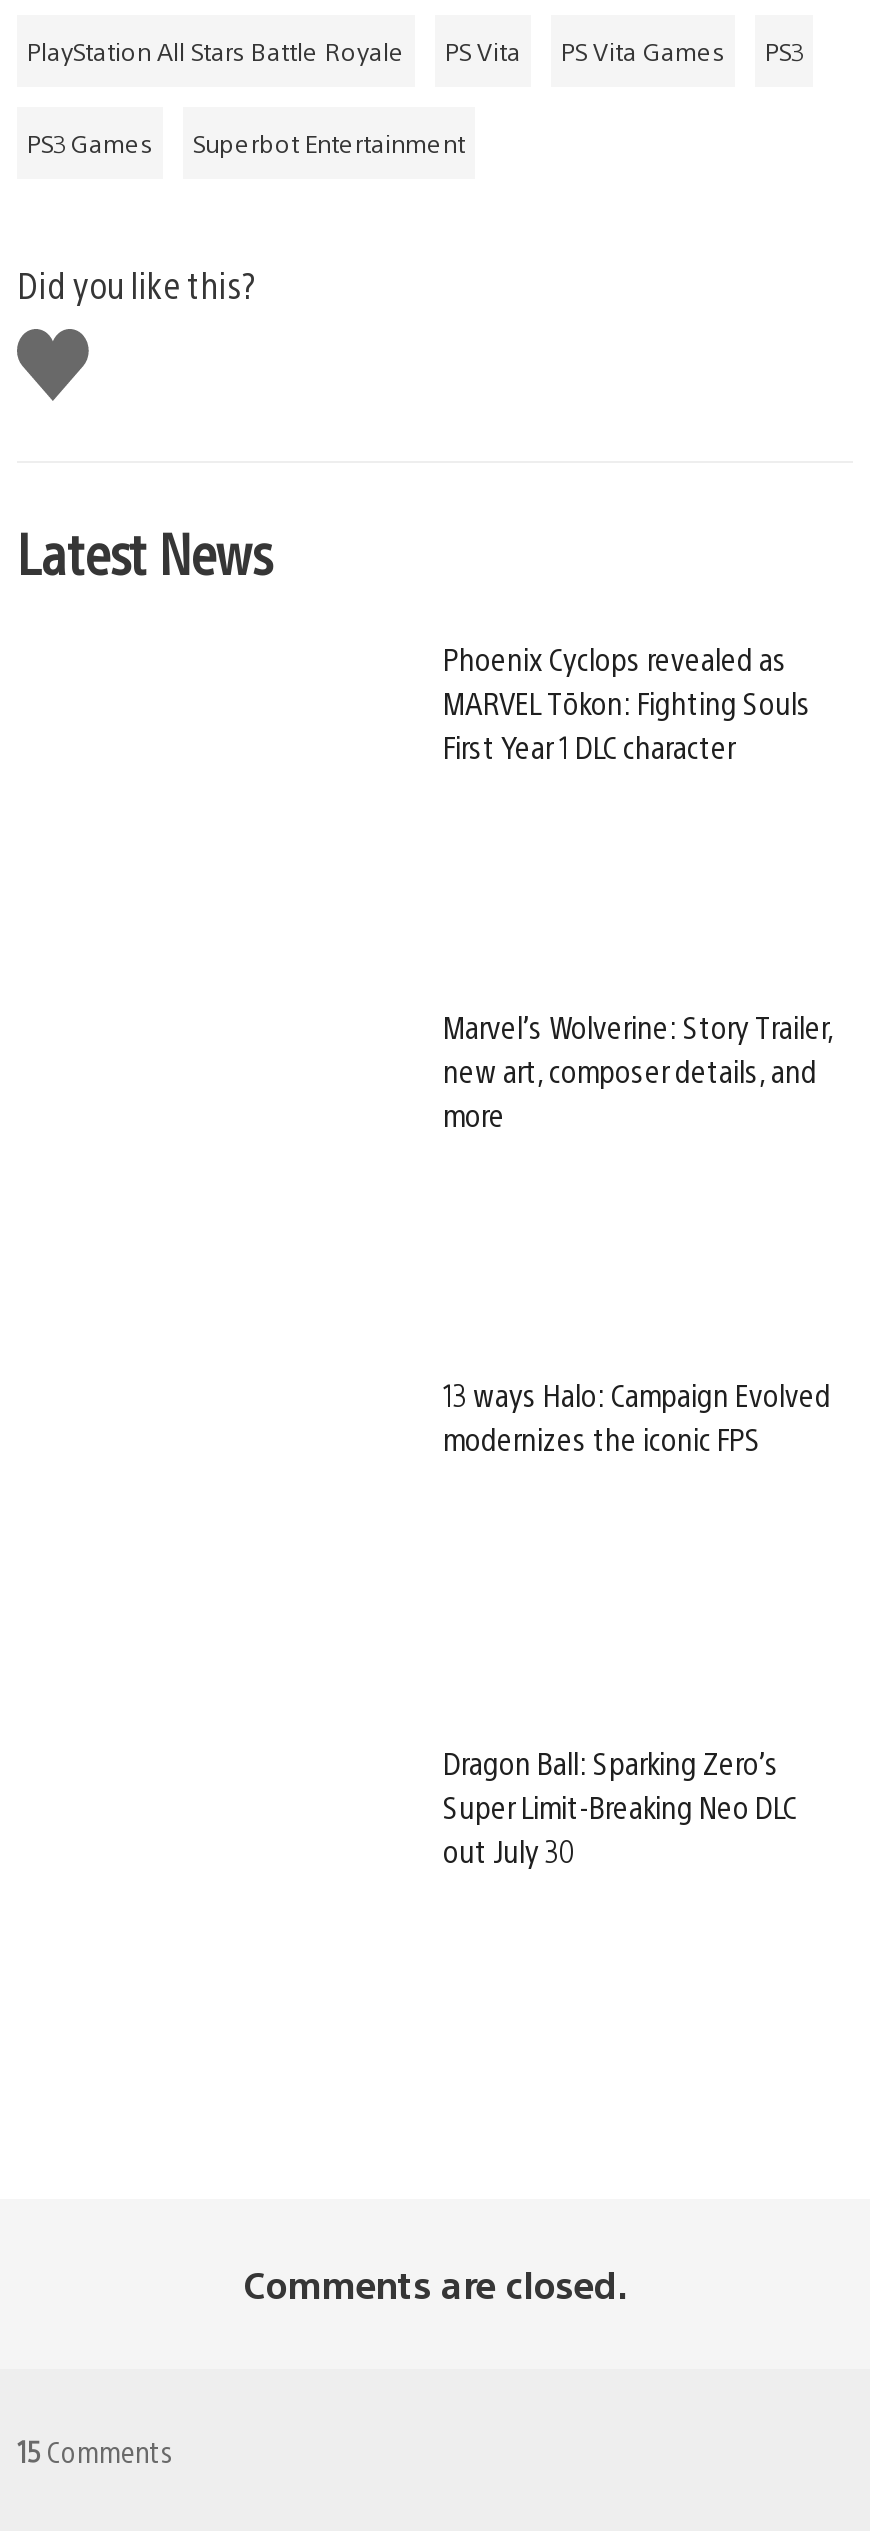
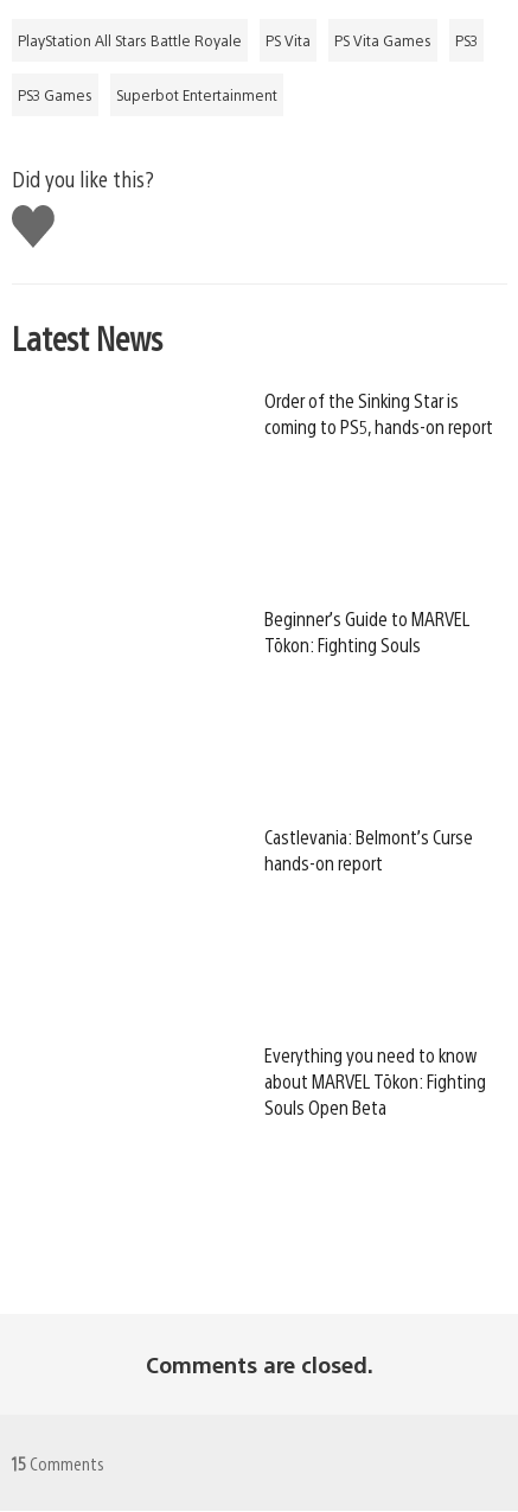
- Phoenix Cyclops revealed as
- MARVEL Tōkon: Fighting Souls
- First Year 1 DLC character
+ Order of the Sinking Star is
+ coming to PS5, hands-on report

- Marvel’s Wolverine: Story Trailer,
- new art, composer details, and
- more
+ Beginner’s Guide to MARVEL
+ Tōkon: Fighting Souls

- 13 ways Halo: Campaign Evolved
- modernizes the iconic FPS
+ Castlevania: Belmont’s Curse
+ hands-on report

- Dragon Ball: Sparking Zero’s
- Super Limit-Breaking Neo DLC
- out July 30
+ Everything you need to know
+ about MARVEL Tōkon: Fighting
+ Souls Open Beta
